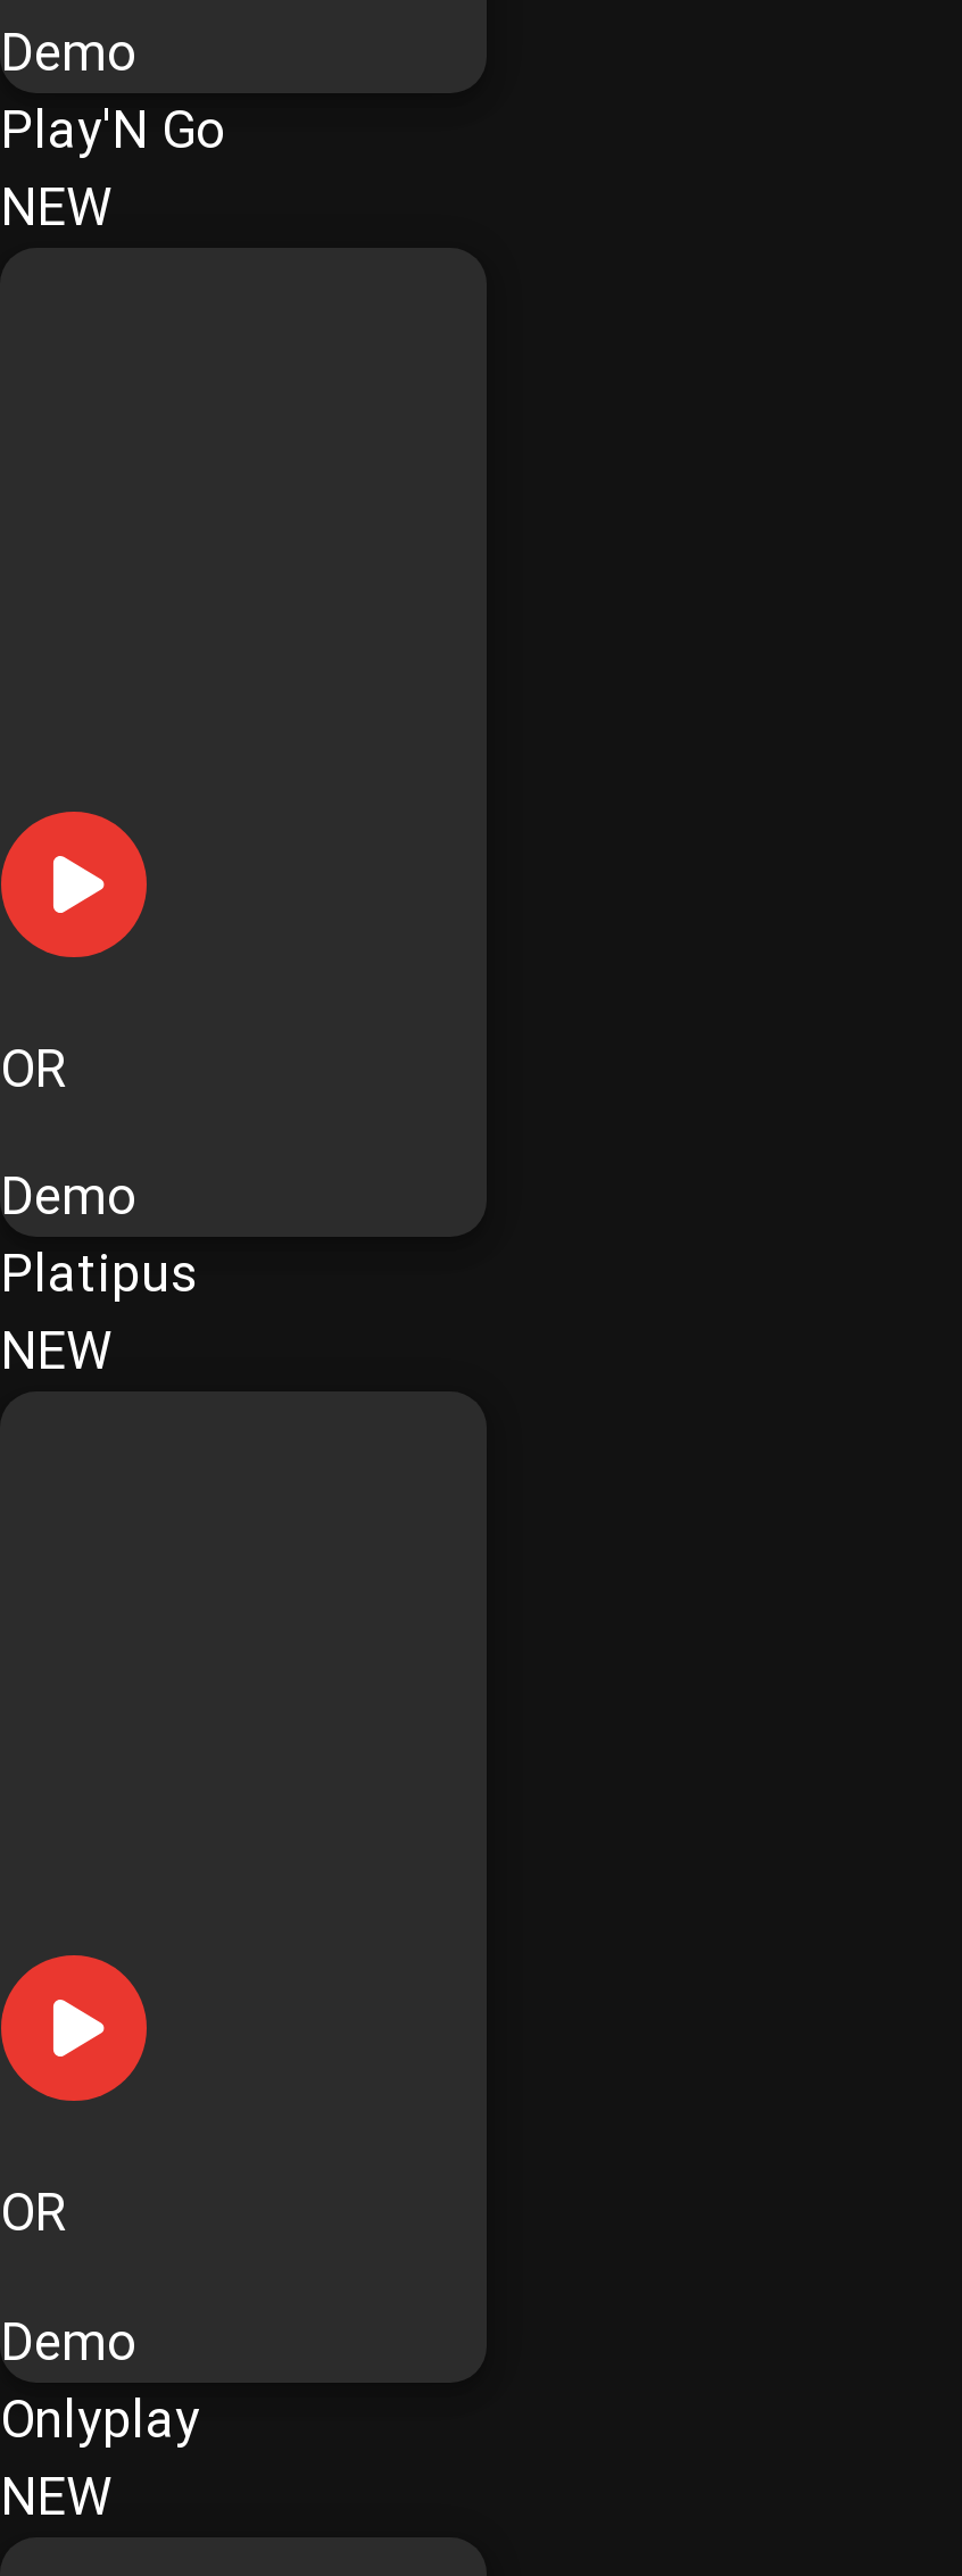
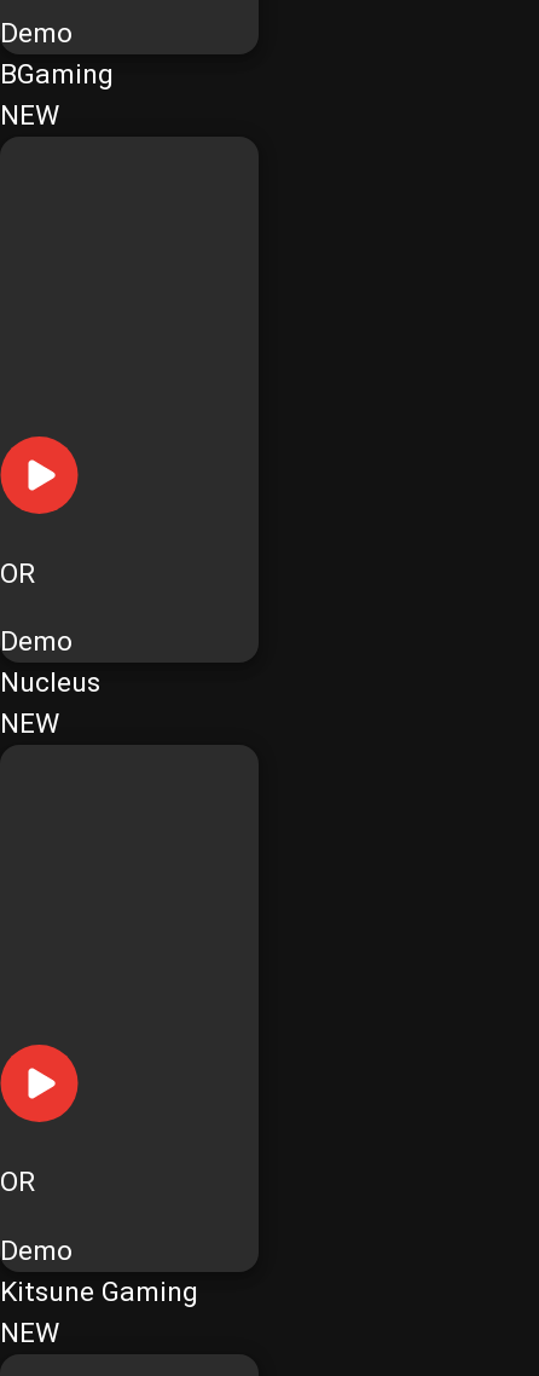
- Play'N Go
+ BGaming

- Platipus
+ Nucleus

- Onlyplay
+ Kitsune Gaming
